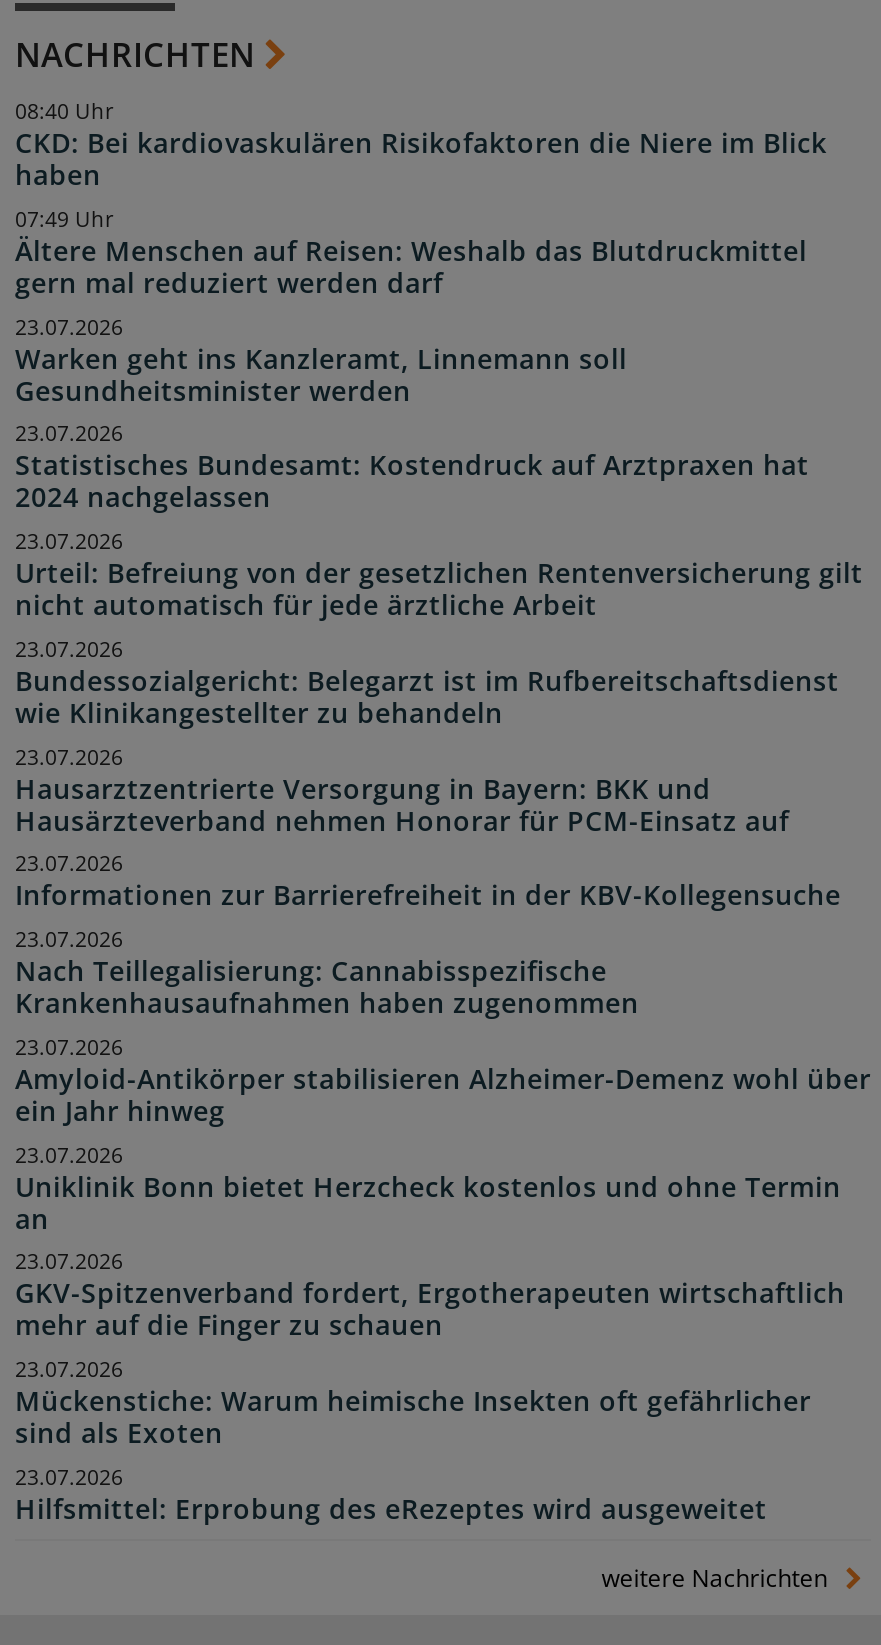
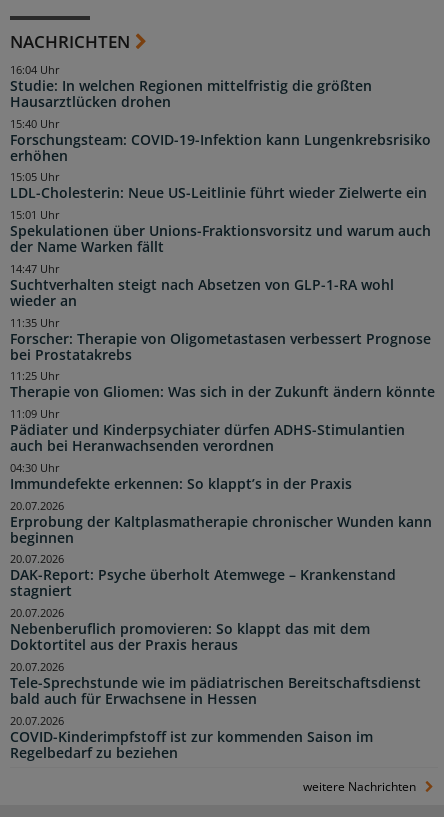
- 08:40 Uhr
+ 16:04 Uhr

- CKD: Bei kardiovaskulären Risikofaktoren die Niere im Blick
- haben
+ Studie: In welchen Regionen mittelfristig die größten
+ Hausarztlücken drohen

- 07:49 Uhr
+ 15:40 Uhr

- Ältere Menschen auf Reisen: Weshalb das Blutdruckmittel
- gern mal reduziert werden darf
+ Forschungsteam: COVID-19-Infektion kann Lungenkrebsrisiko
+ erhöhen

- 23.07.2026
+ 15:05 Uhr

- Warken geht ins Kanzleramt, Linnemann soll
- Gesundheitsminister werden
+ LDL-Cholesterin: Neue US-Leitlinie führt wieder Zielwerte ein

- 23.07.2026
+ 15:01 Uhr

- Statistisches Bundesamt: Kostendruck auf Arztpraxen hat
- 2024 nachgelassen
+ Spekulationen über Unions-Fraktionsvorsitz und warum auch
+ der Name Warken fällt

- 23.07.2026
+ 14:47 Uhr

- Urteil: Befreiung von der gesetzlichen Rentenversicherung gilt
- nicht automatisch für jede ärztliche Arbeit
+ Suchtverhalten steigt nach Absetzen von GLP-1-RA wohl
+ wieder an

- 23.07.2026
+ 11:35 Uhr

- Bundessozialgericht: Belegarzt ist im Rufbereitschaftsdienst
- wie Klinikangestellter zu behandeln
+ Forscher: Therapie von Oligometastasen verbessert Prognose
+ bei Prostatakrebs

- 23.07.2026
+ 11:25 Uhr

- Hausarztzentrierte Versorgung in Bayern: BKK und
- Hausärzteverband nehmen Honorar für PCM-Einsatz auf
+ Therapie von Gliomen: Was sich in der Zukunft ändern könnte

- 23.07.2026
+ 11:09 Uhr

- Informationen zur Barrierefreiheit in der KBV-Kollegensuche
+ Pädiater und Kinderpsychiater dürfen ADHS-Stimulantien
+ auch bei Heranwachsenden verordnen

- 23.07.2026
+ 04:30 Uhr

- Nach Teillegalisierung: Cannabisspezifische
- Krankenhausaufnahmen haben zugenommen
+ Immundefekte erkennen: So klappt’s in der Praxis

- 23.07.2026
+ 20.07.2026

- Amyloid-Antikörper stabilisieren Alzheimer-Demenz wohl über
- ein Jahr hinweg
+ Erprobung der Kaltplasmatherapie chronischer Wunden kann
+ beginnen

- 23.07.2026
+ 20.07.2026

- Uniklinik Bonn bietet Herzcheck kostenlos und ohne Termin
- an
+ DAK-Report: Psyche überholt Atemwege – Krankenstand
+ stagniert

- 23.07.2026
+ 20.07.2026

- GKV-Spitzenverband fordert, Ergotherapeuten wirtschaftlich
- mehr auf die Finger zu schauen
+ Nebenberuflich promovieren: So klappt das mit dem
+ Doktortitel aus der Praxis heraus

- 23.07.2026
+ 20.07.2026

- Mückenstiche: Warum heimische Insekten oft gefährlicher
- sind als Exoten
+ Tele-Sprechstunde wie im pädiatrischen Bereitschaftsdienst
+ bald auch für Erwachsene in Hessen

- 23.07.2026
+ 20.07.2026

- Hilfsmittel: Erprobung des eRezeptes wird ausgeweitet
+ COVID-Kinderimpfstoff ist zur kommenden Saison im
+ Regelbedarf zu beziehen
